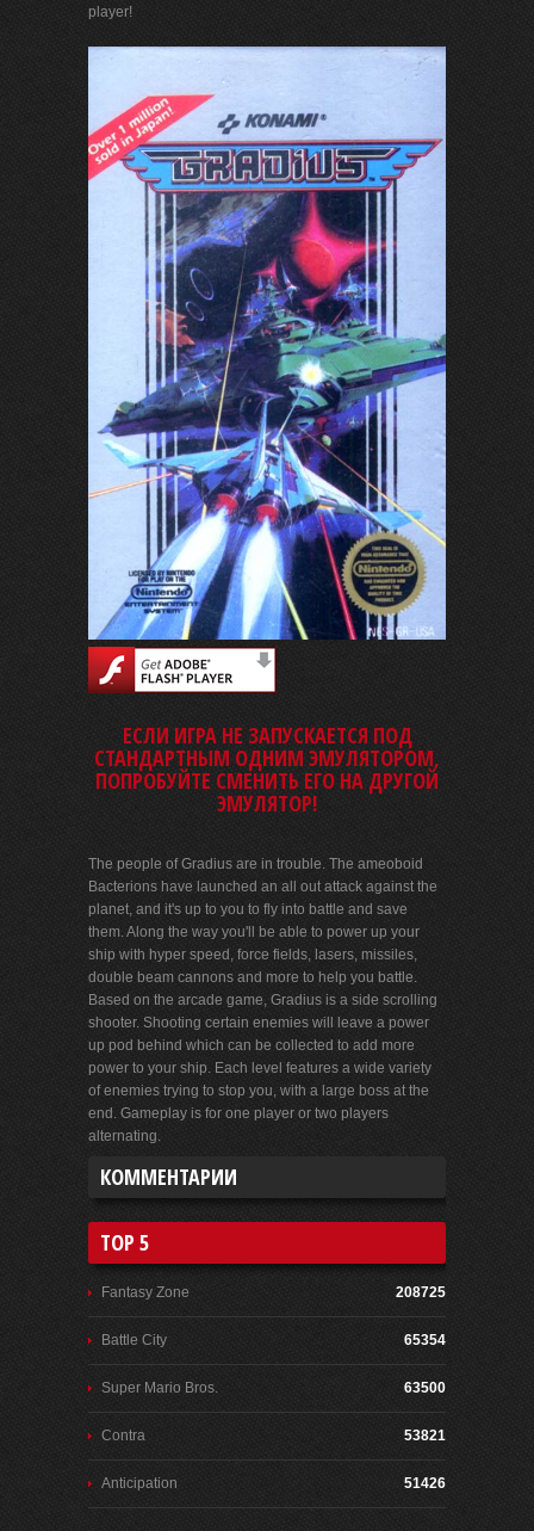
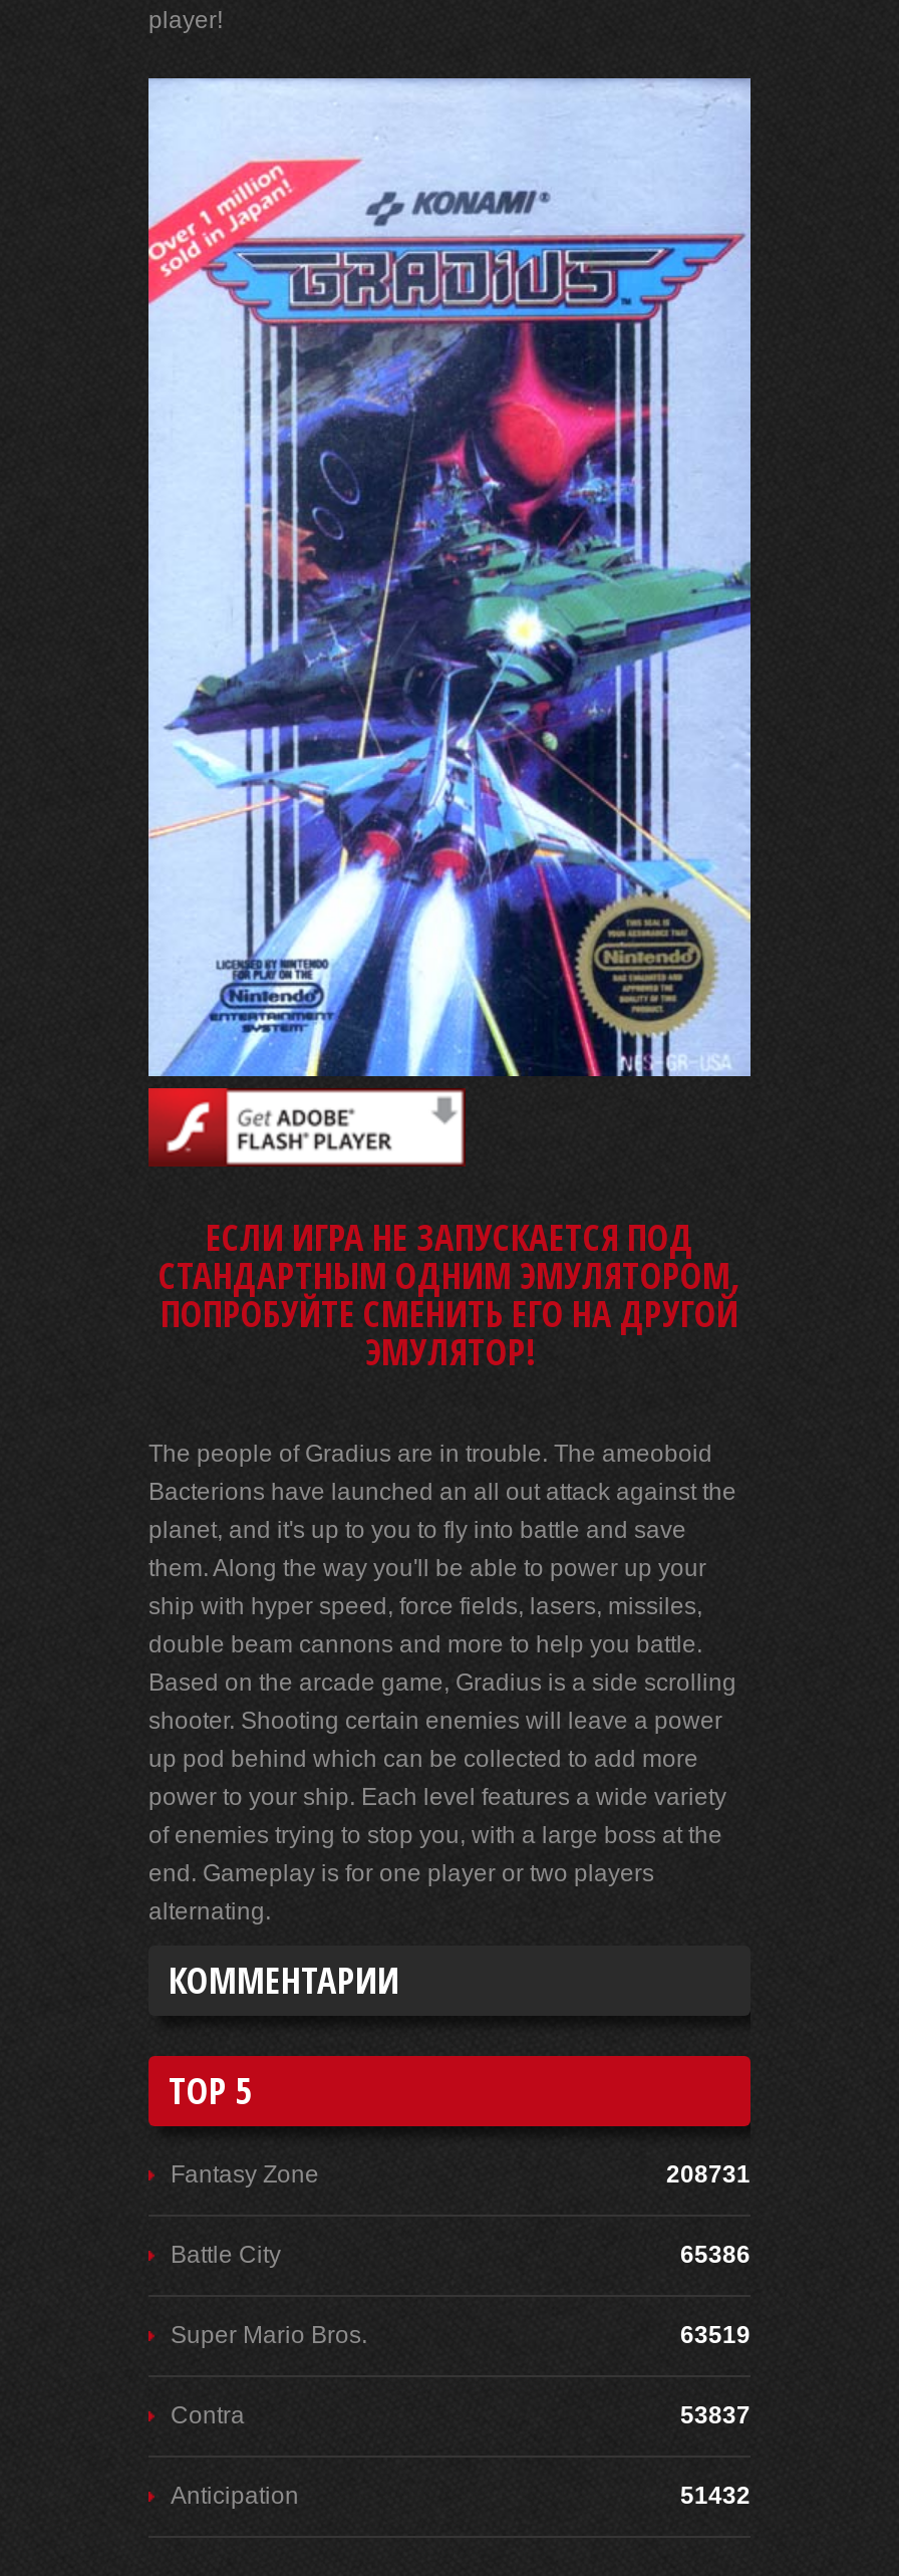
- 208725
+ 208731

- 65354
+ 65386

- 63500
+ 63519

- 53821
+ 53837

- 51426
+ 51432
